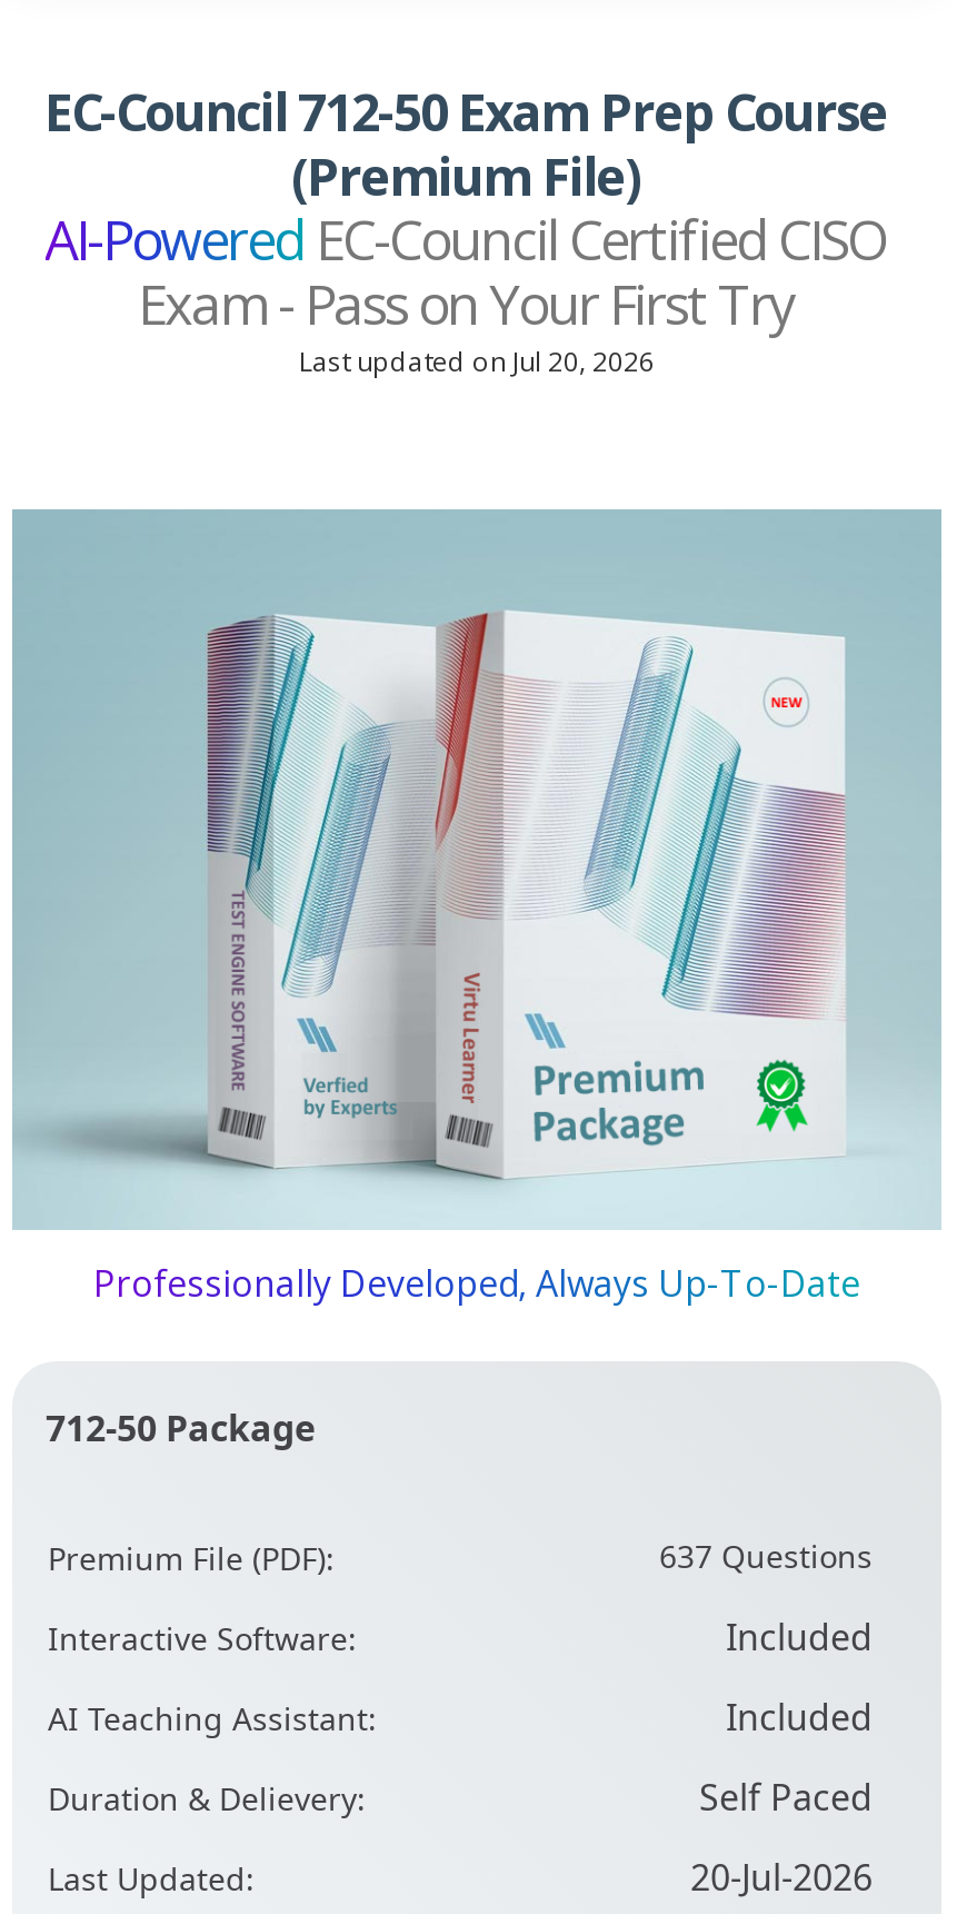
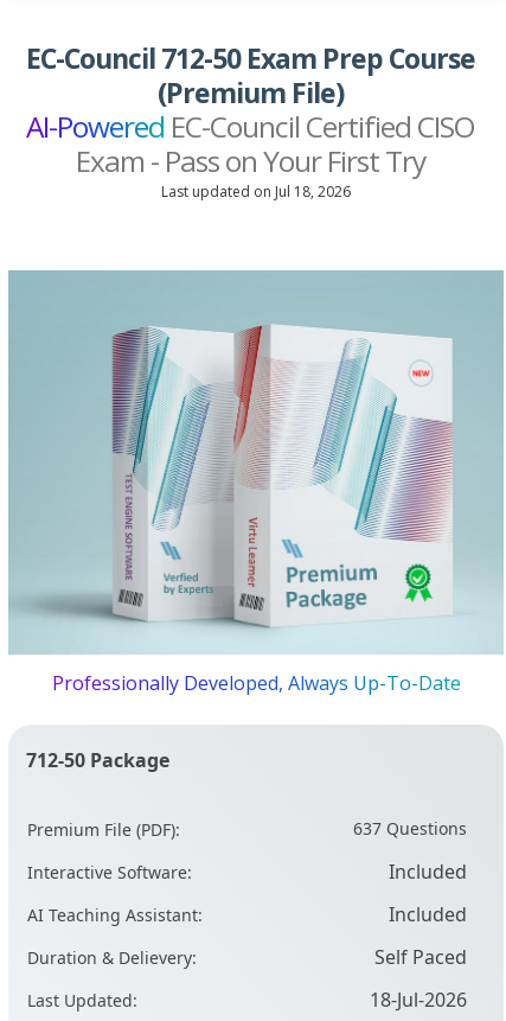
- Last updated on Jul 20, 2026
+ Last updated on Jul 18, 2026

- 20-Jul-2026
+ 18-Jul-2026
